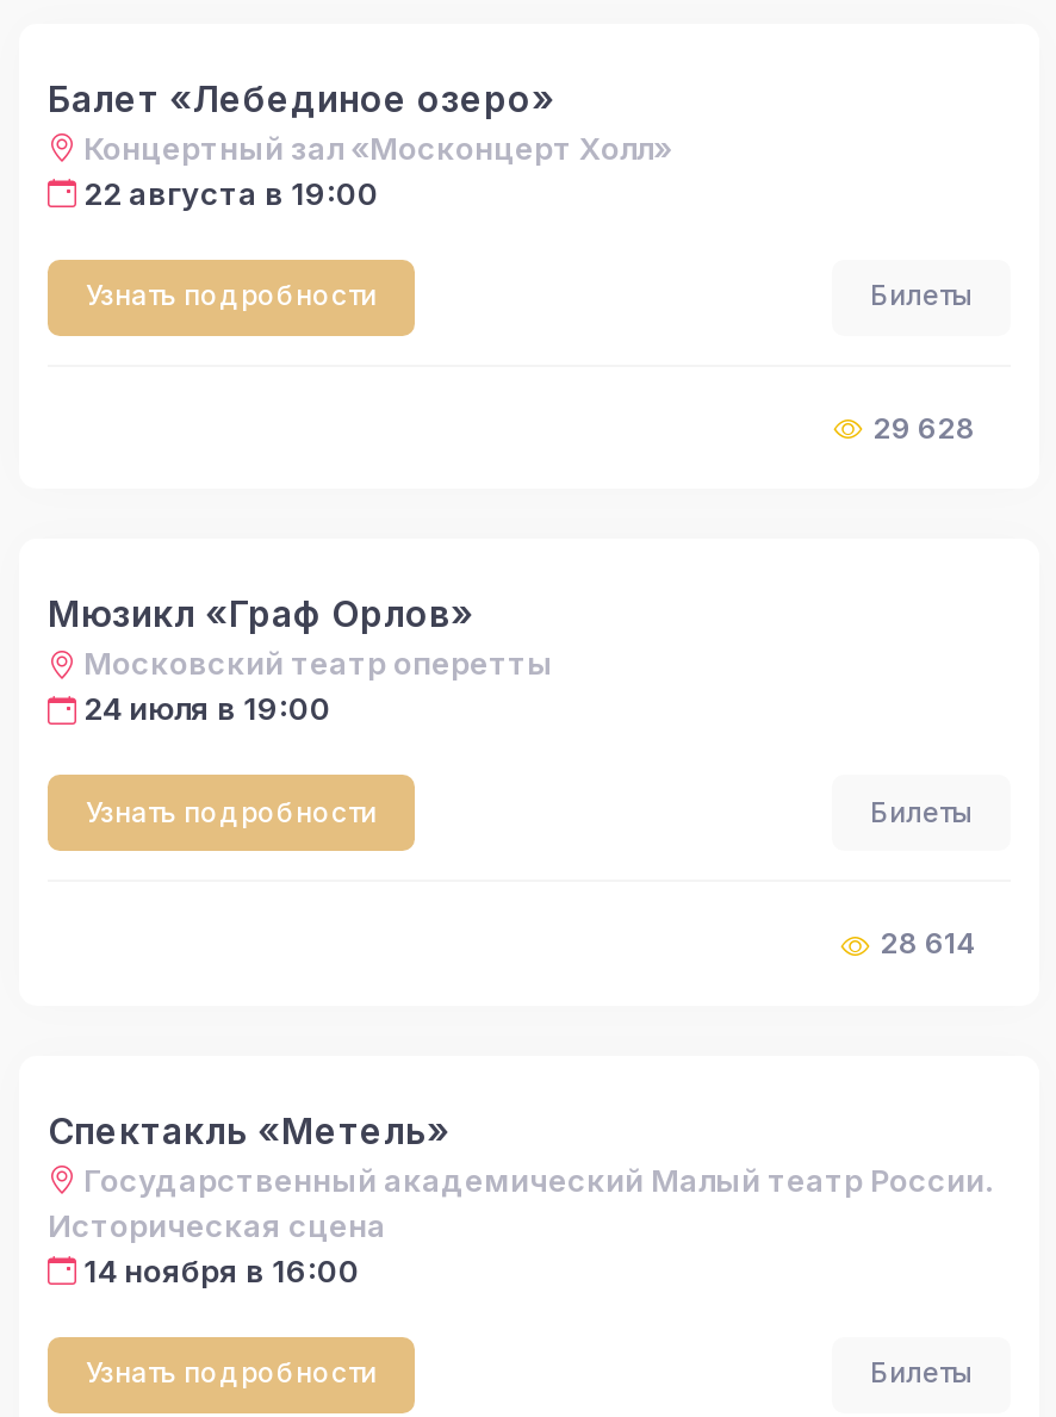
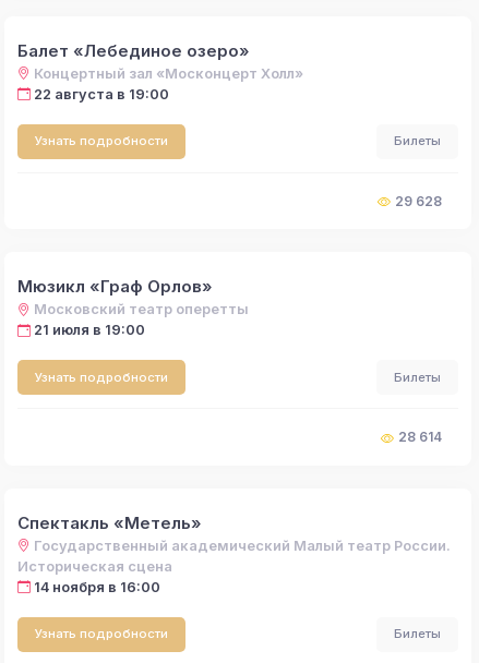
- 24 июля в 19:00
+ 21 июля в 19:00
